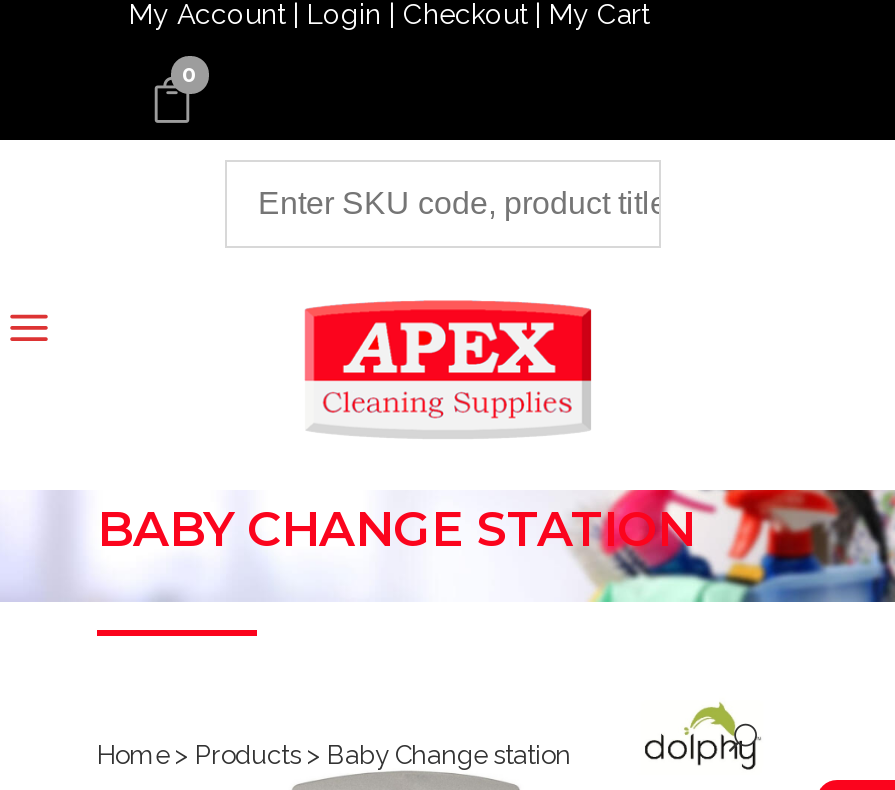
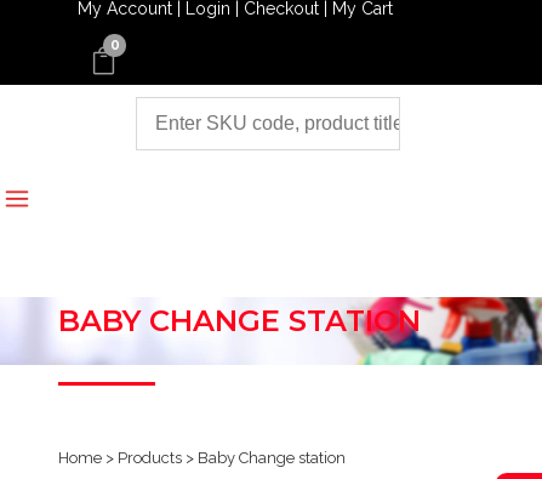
- [image]

- [image]
